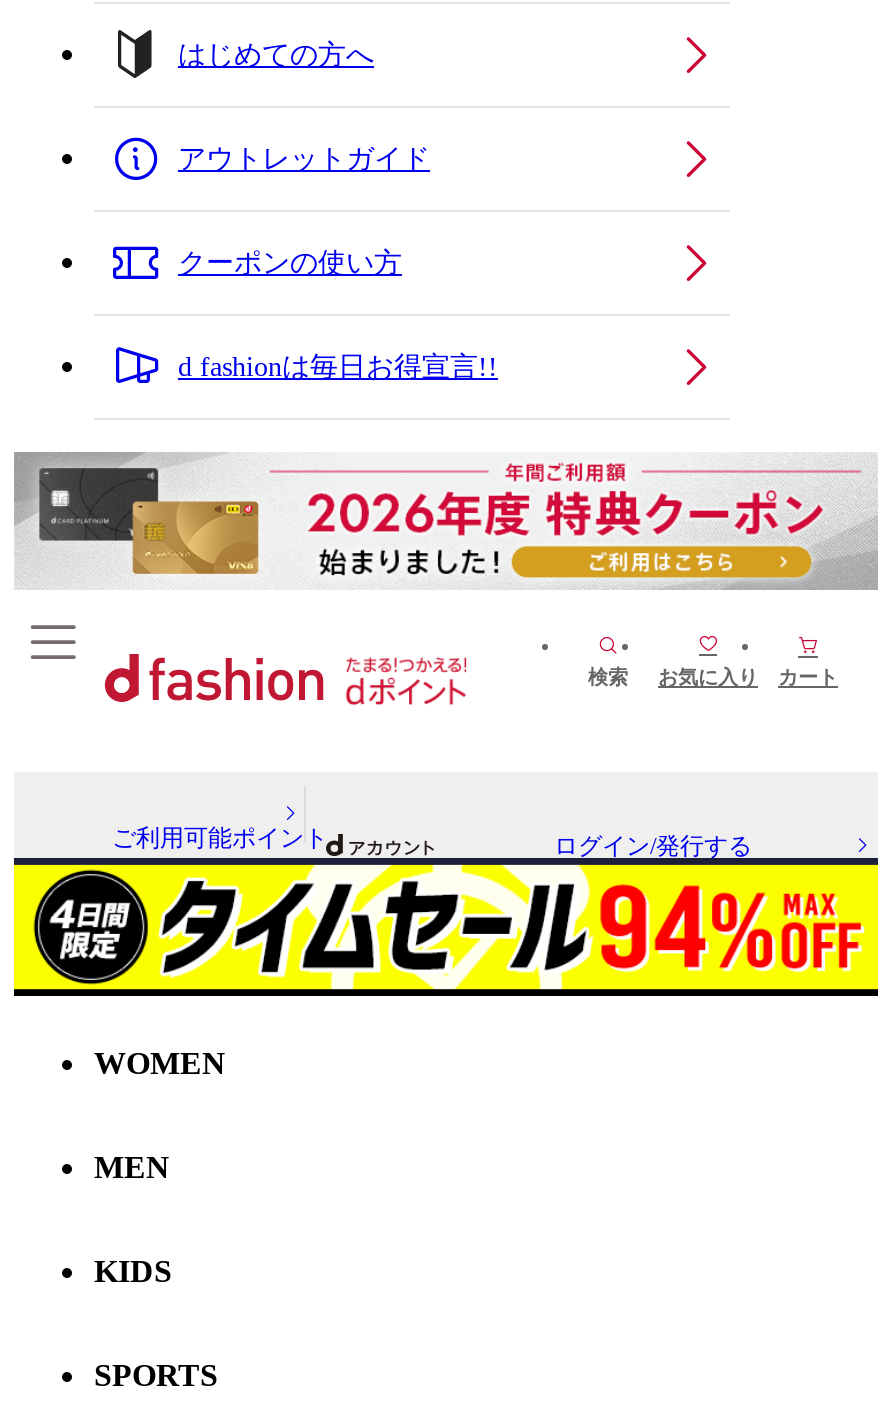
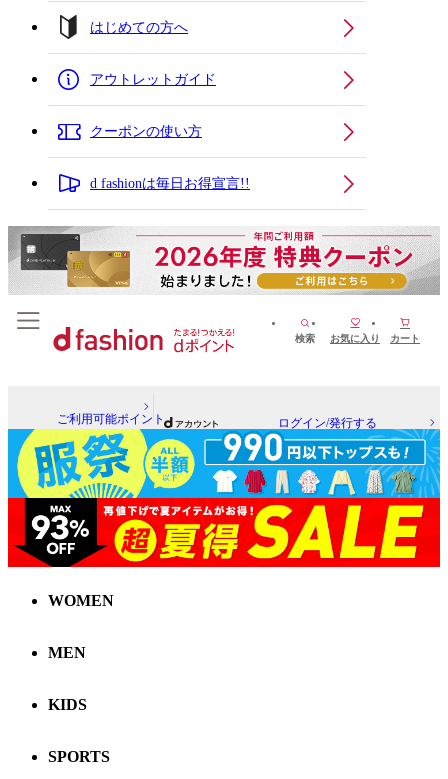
- [image]
+ [image]
